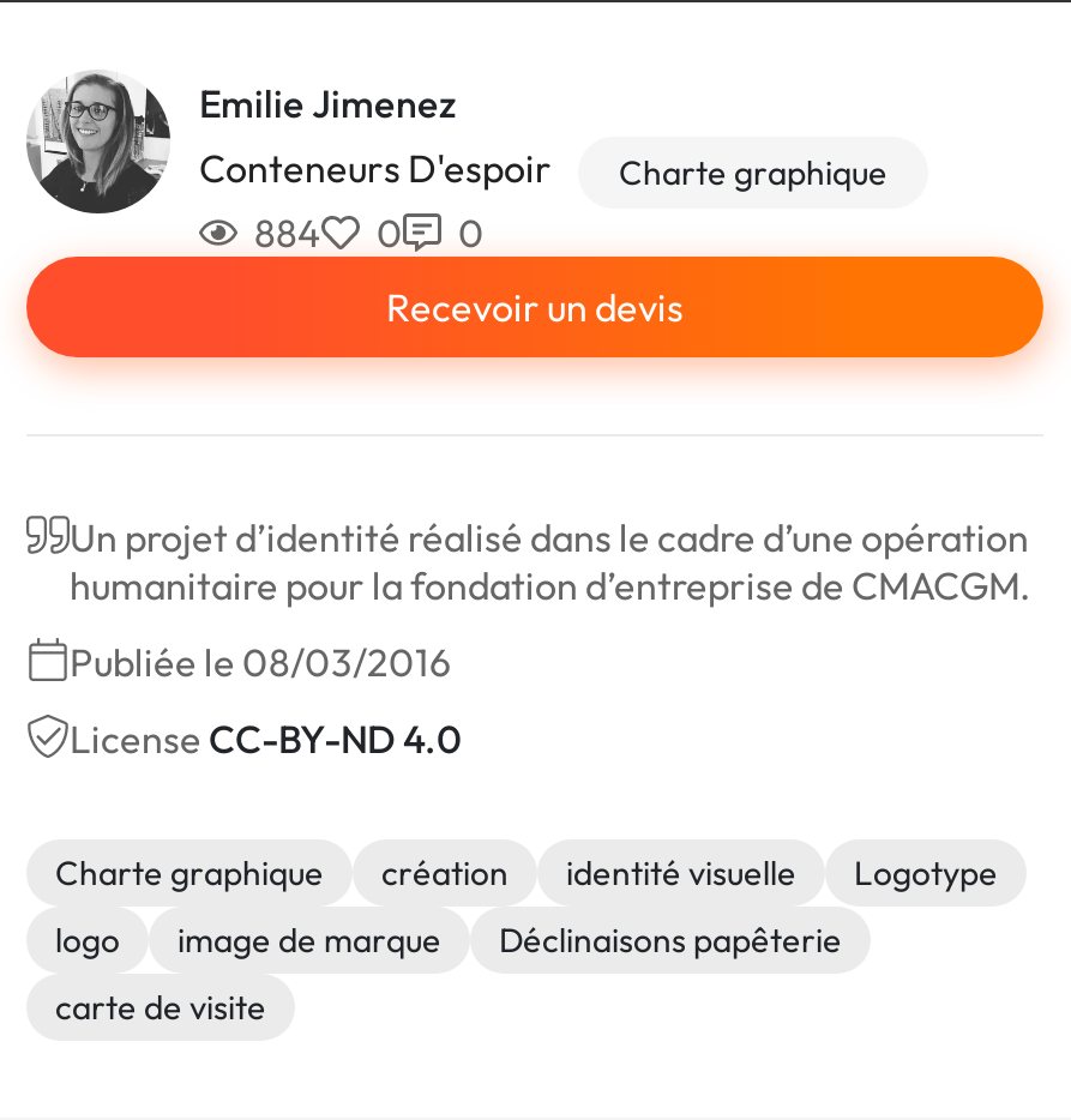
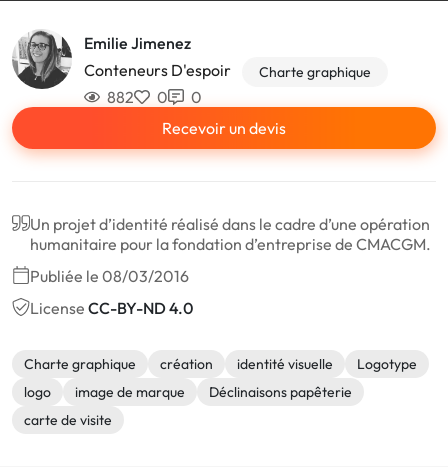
- 884
+ 882
